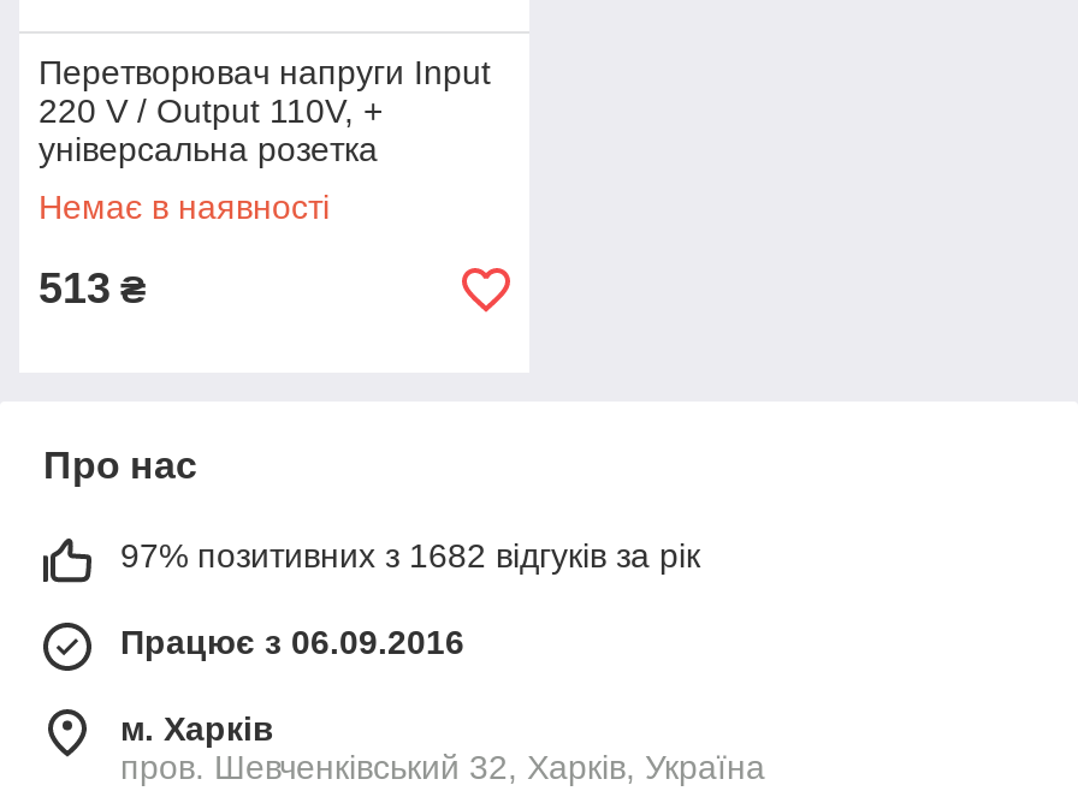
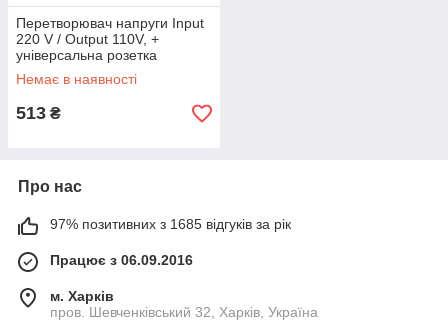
- 97% позитивних з 1682 відгуків за рік
+ 97% позитивних з 1685 відгуків за рік
